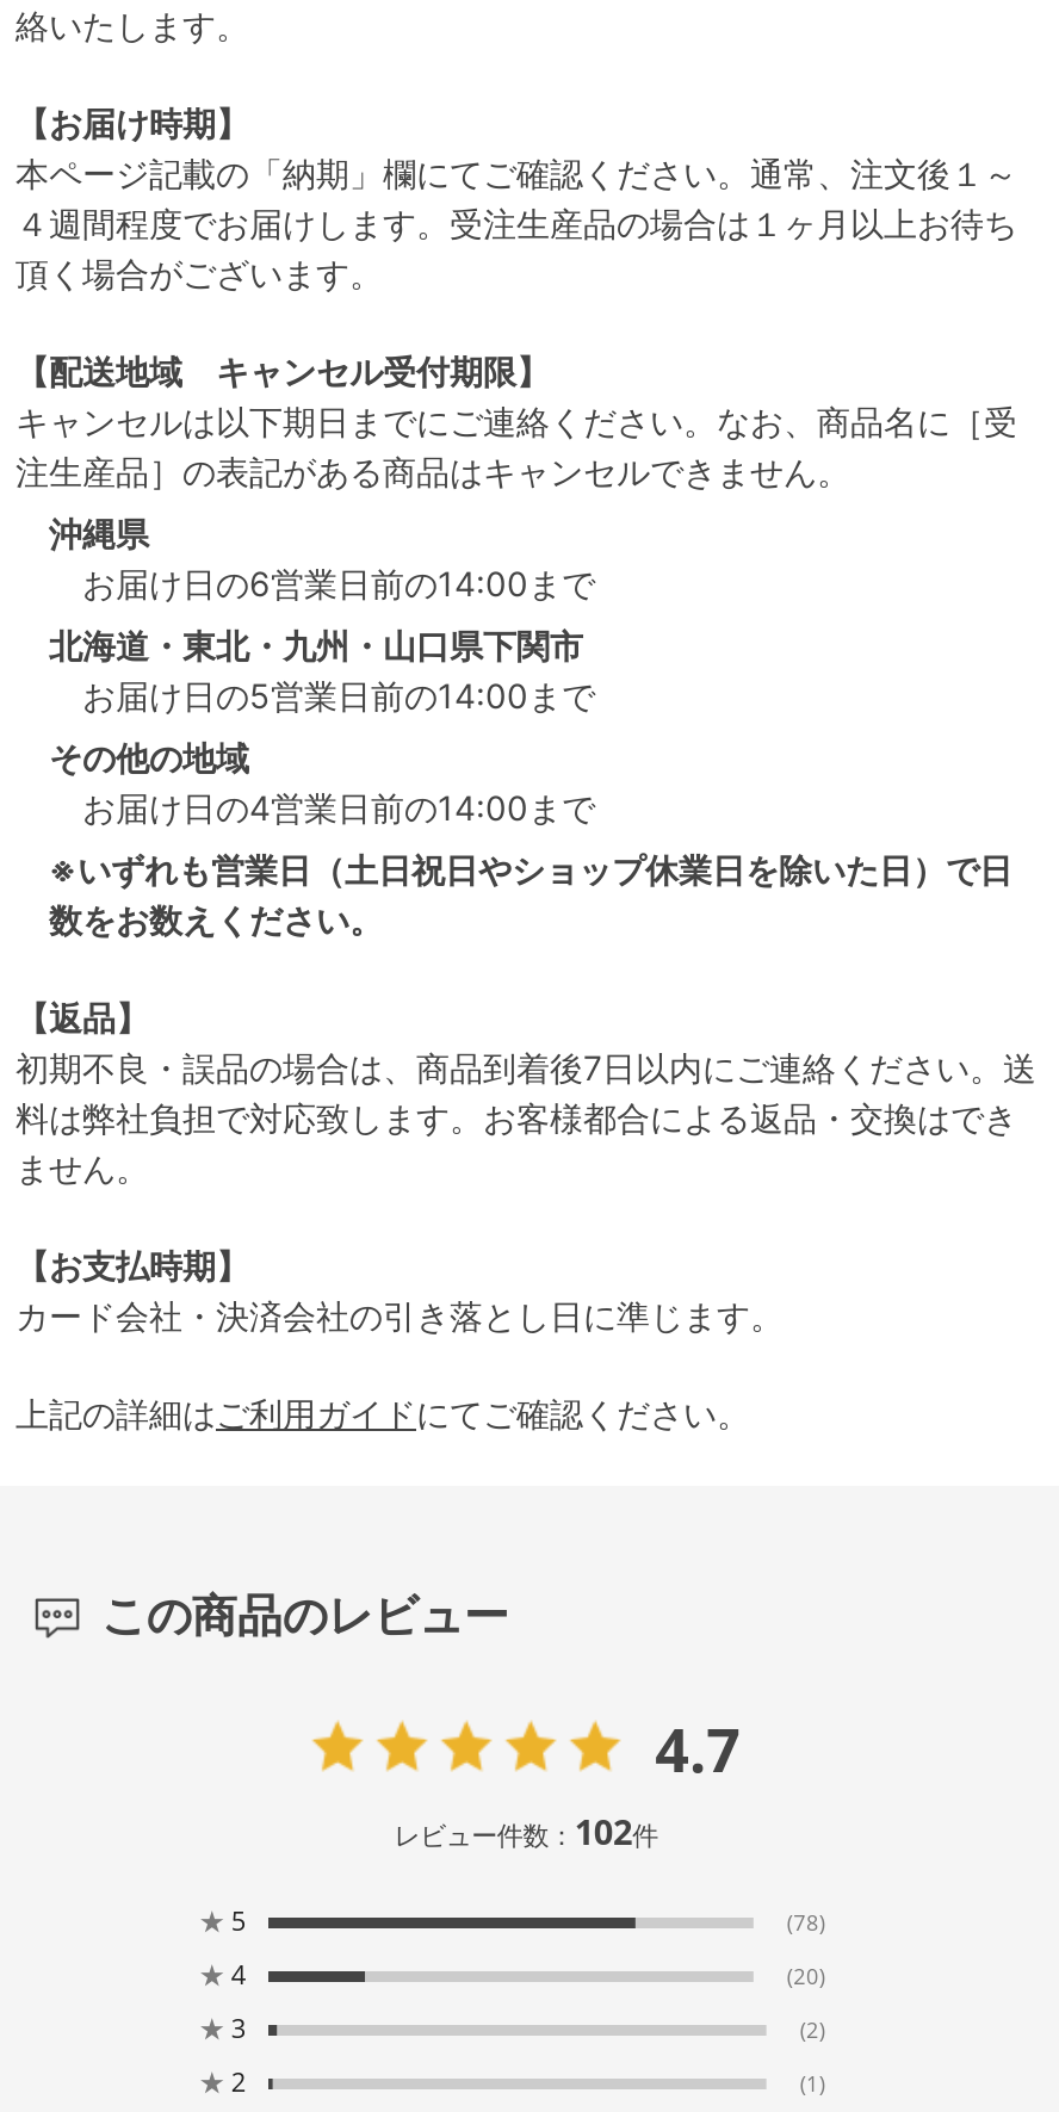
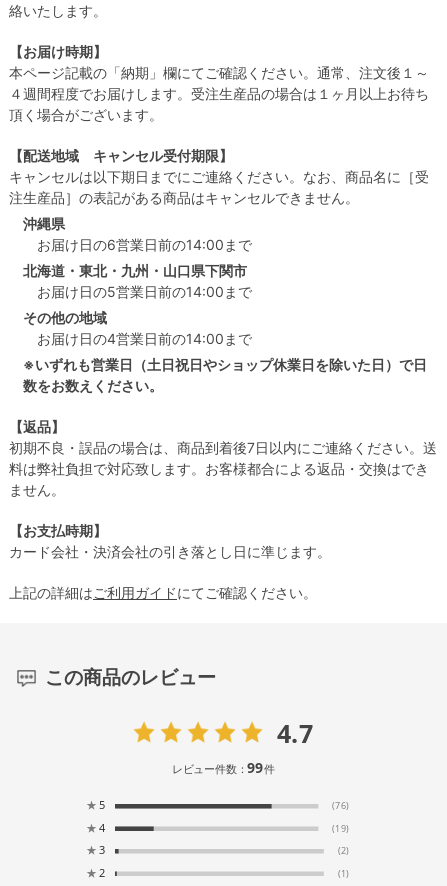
- レビュー件数：102件
+ レビュー件数：99件

- (78)
+ (76)

- (20)
+ (19)
